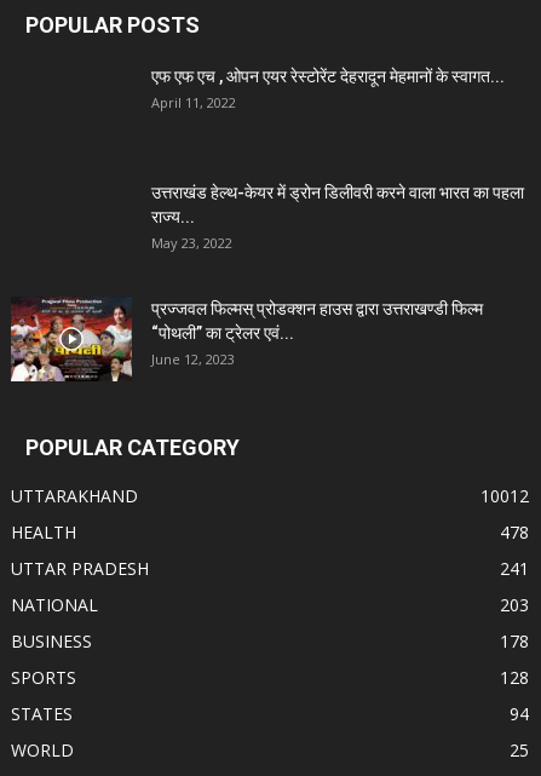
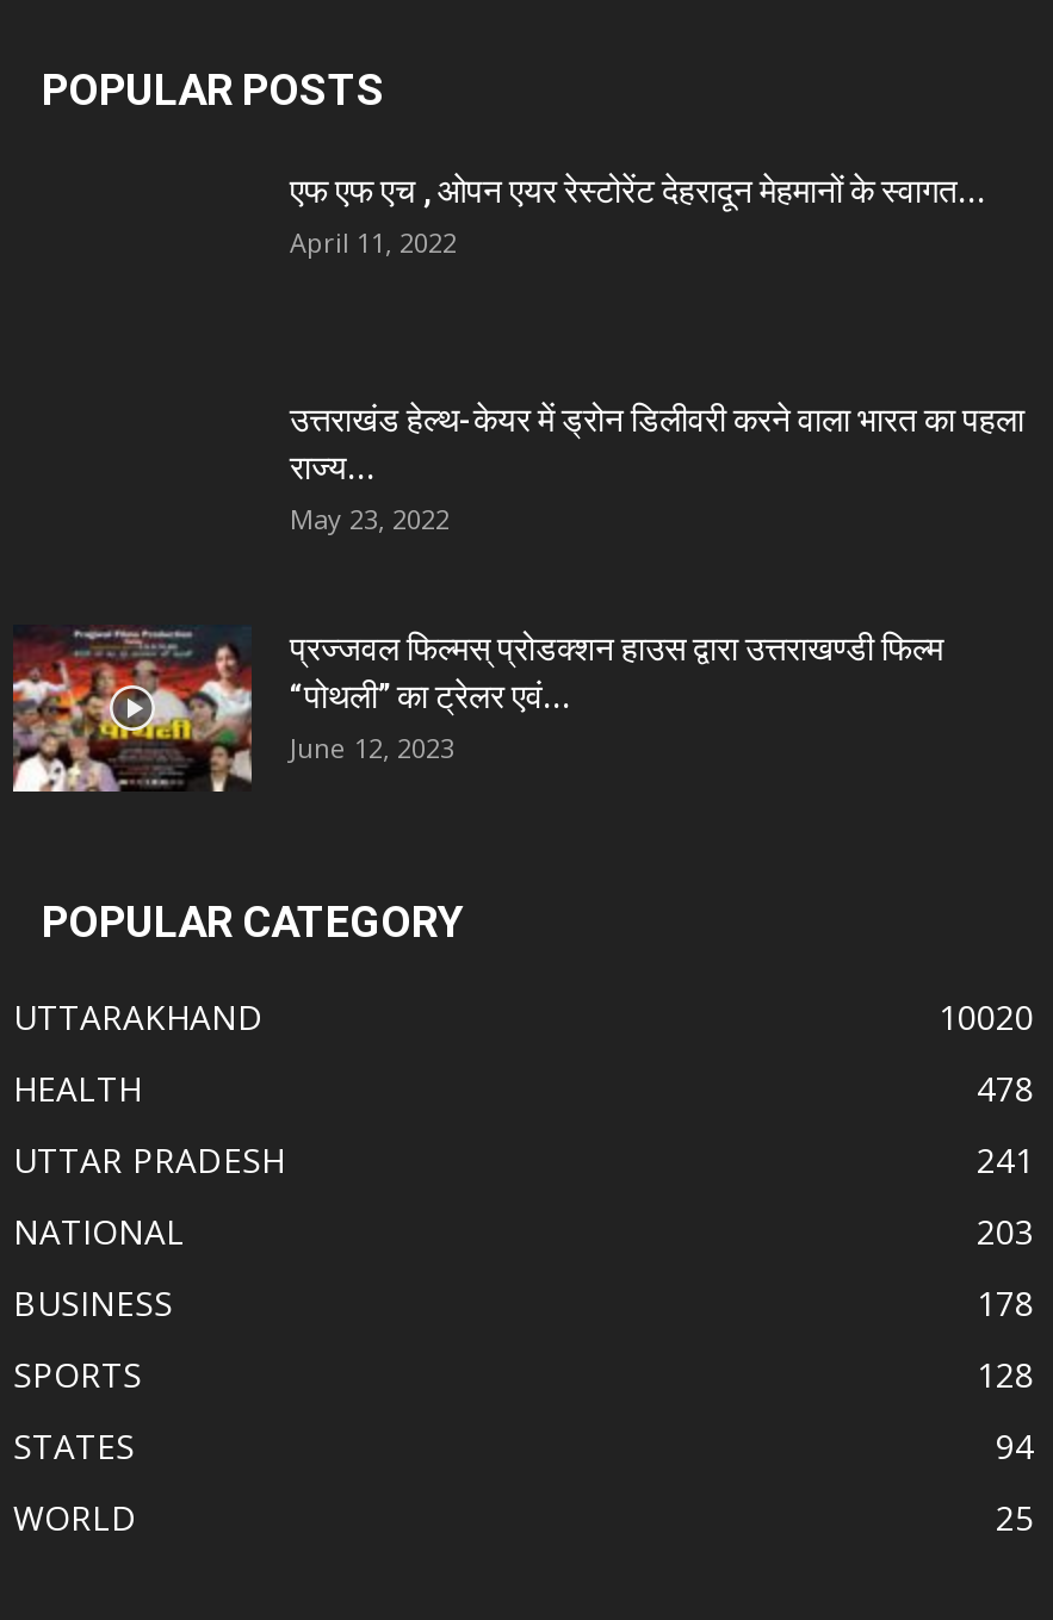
- 10012
+ 10020
